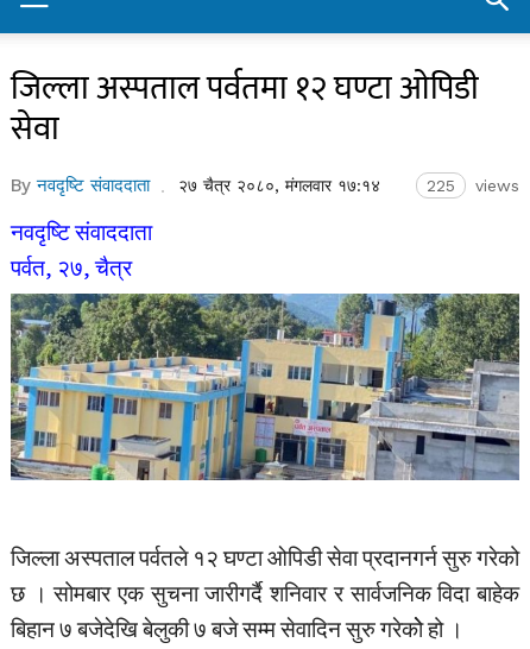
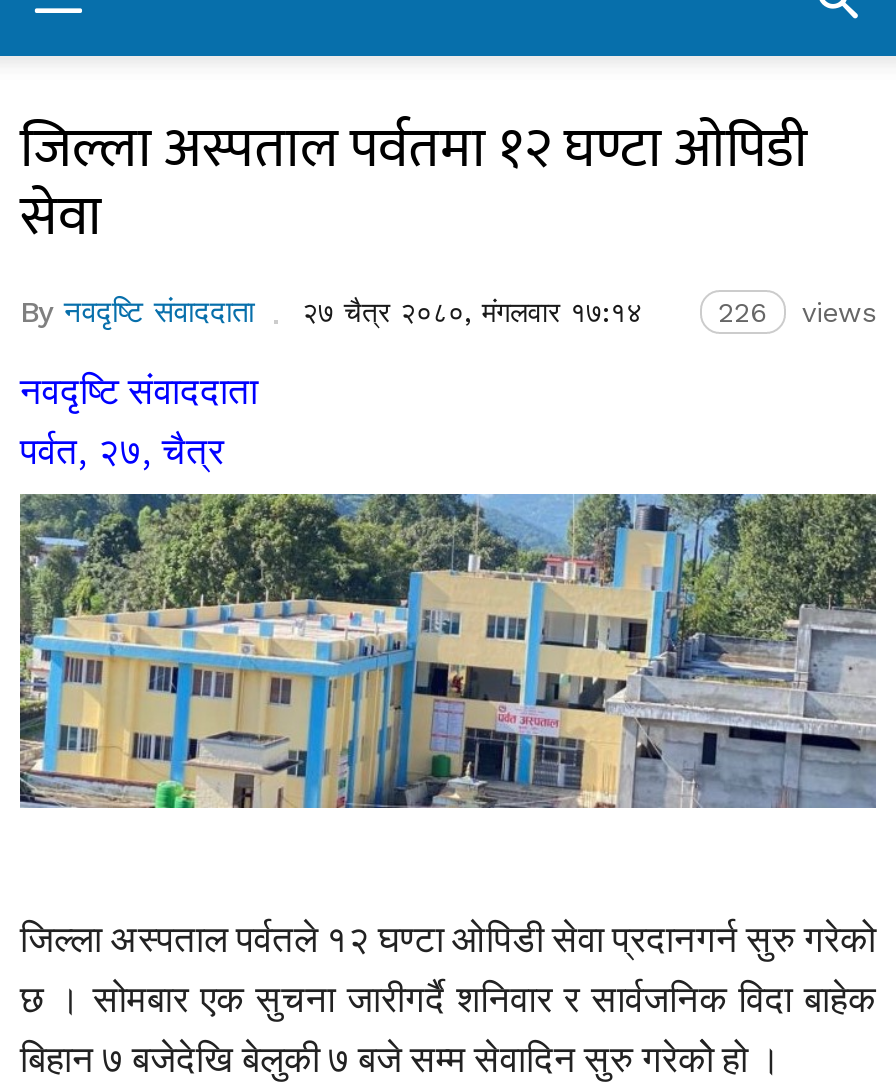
- 225 views
+ 226 views
